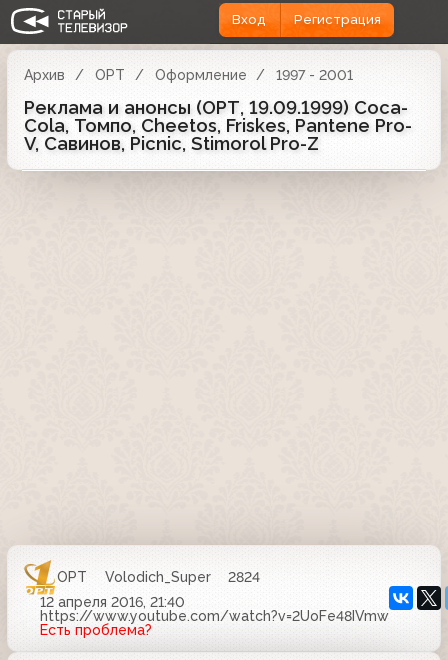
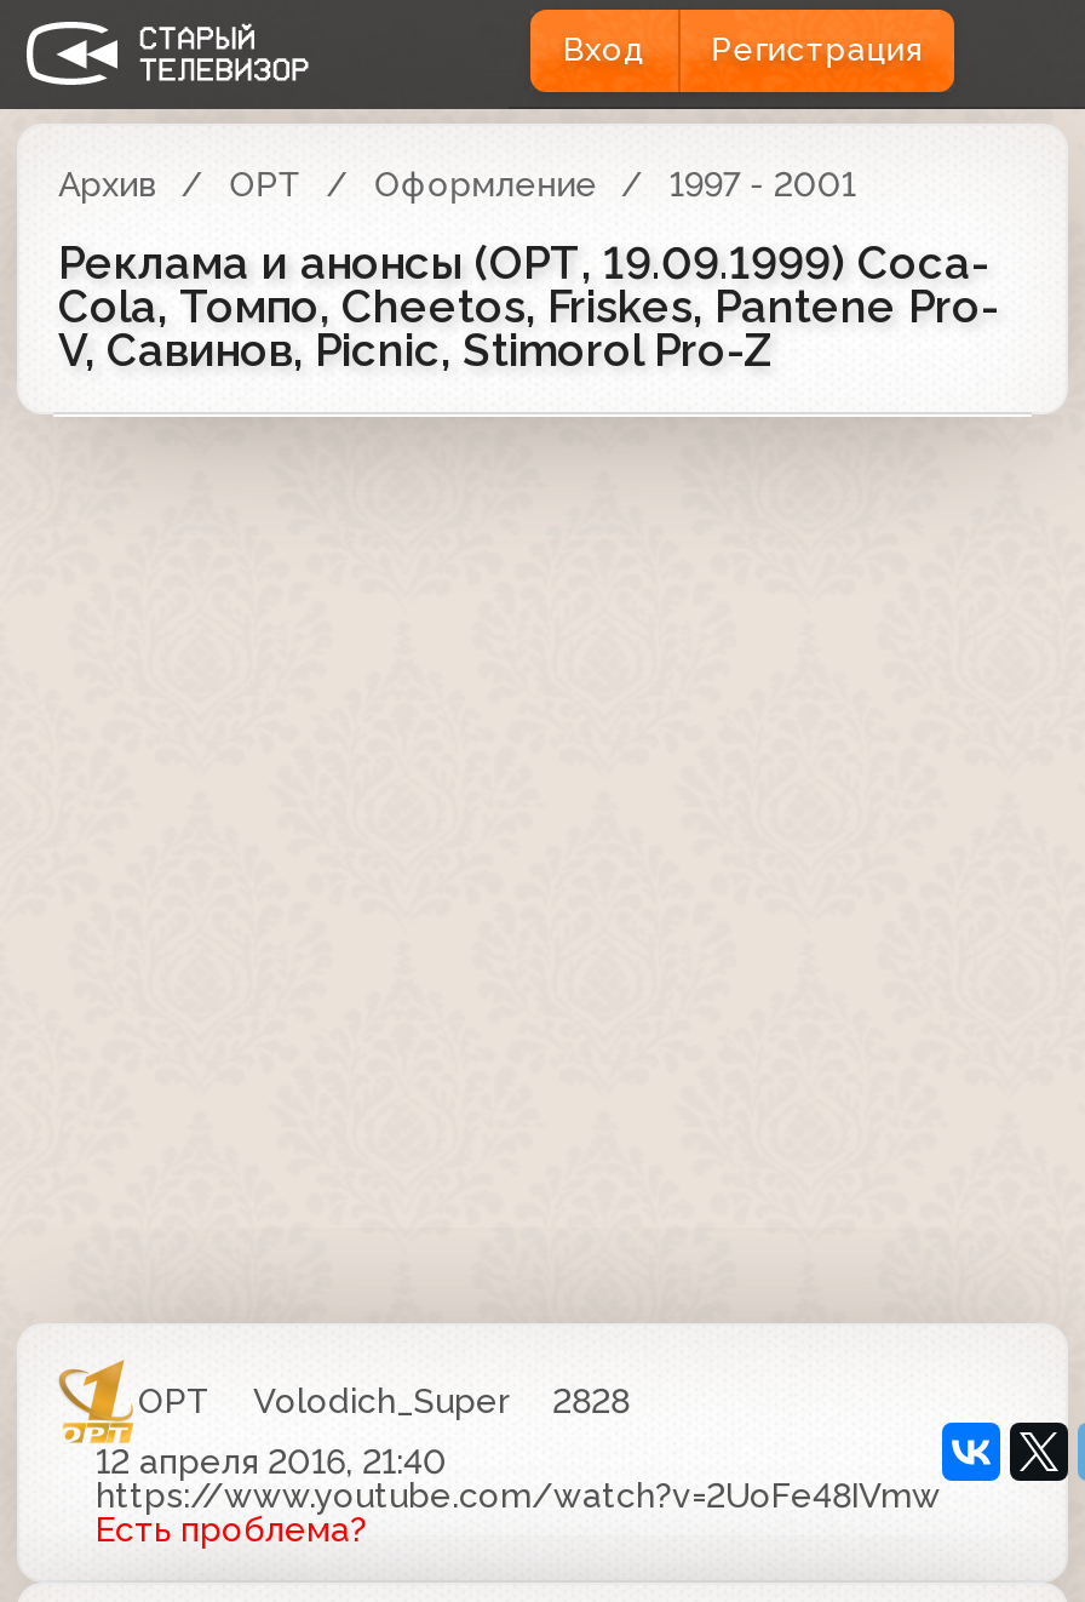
- ОРТ Volodich_Super 2824
+ ОРТ Volodich_Super 2828
